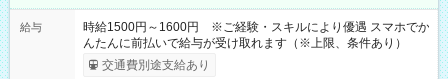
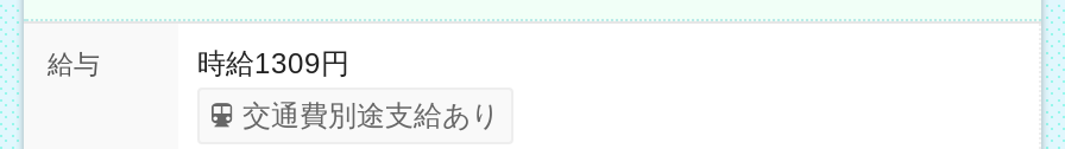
- 時給1500円～1600円 ※ご経験・スキルにより優遇 スマホでか
- んたんに前払いで給与が受け取れます（※上限、条件あり）
+ 時給1309円
